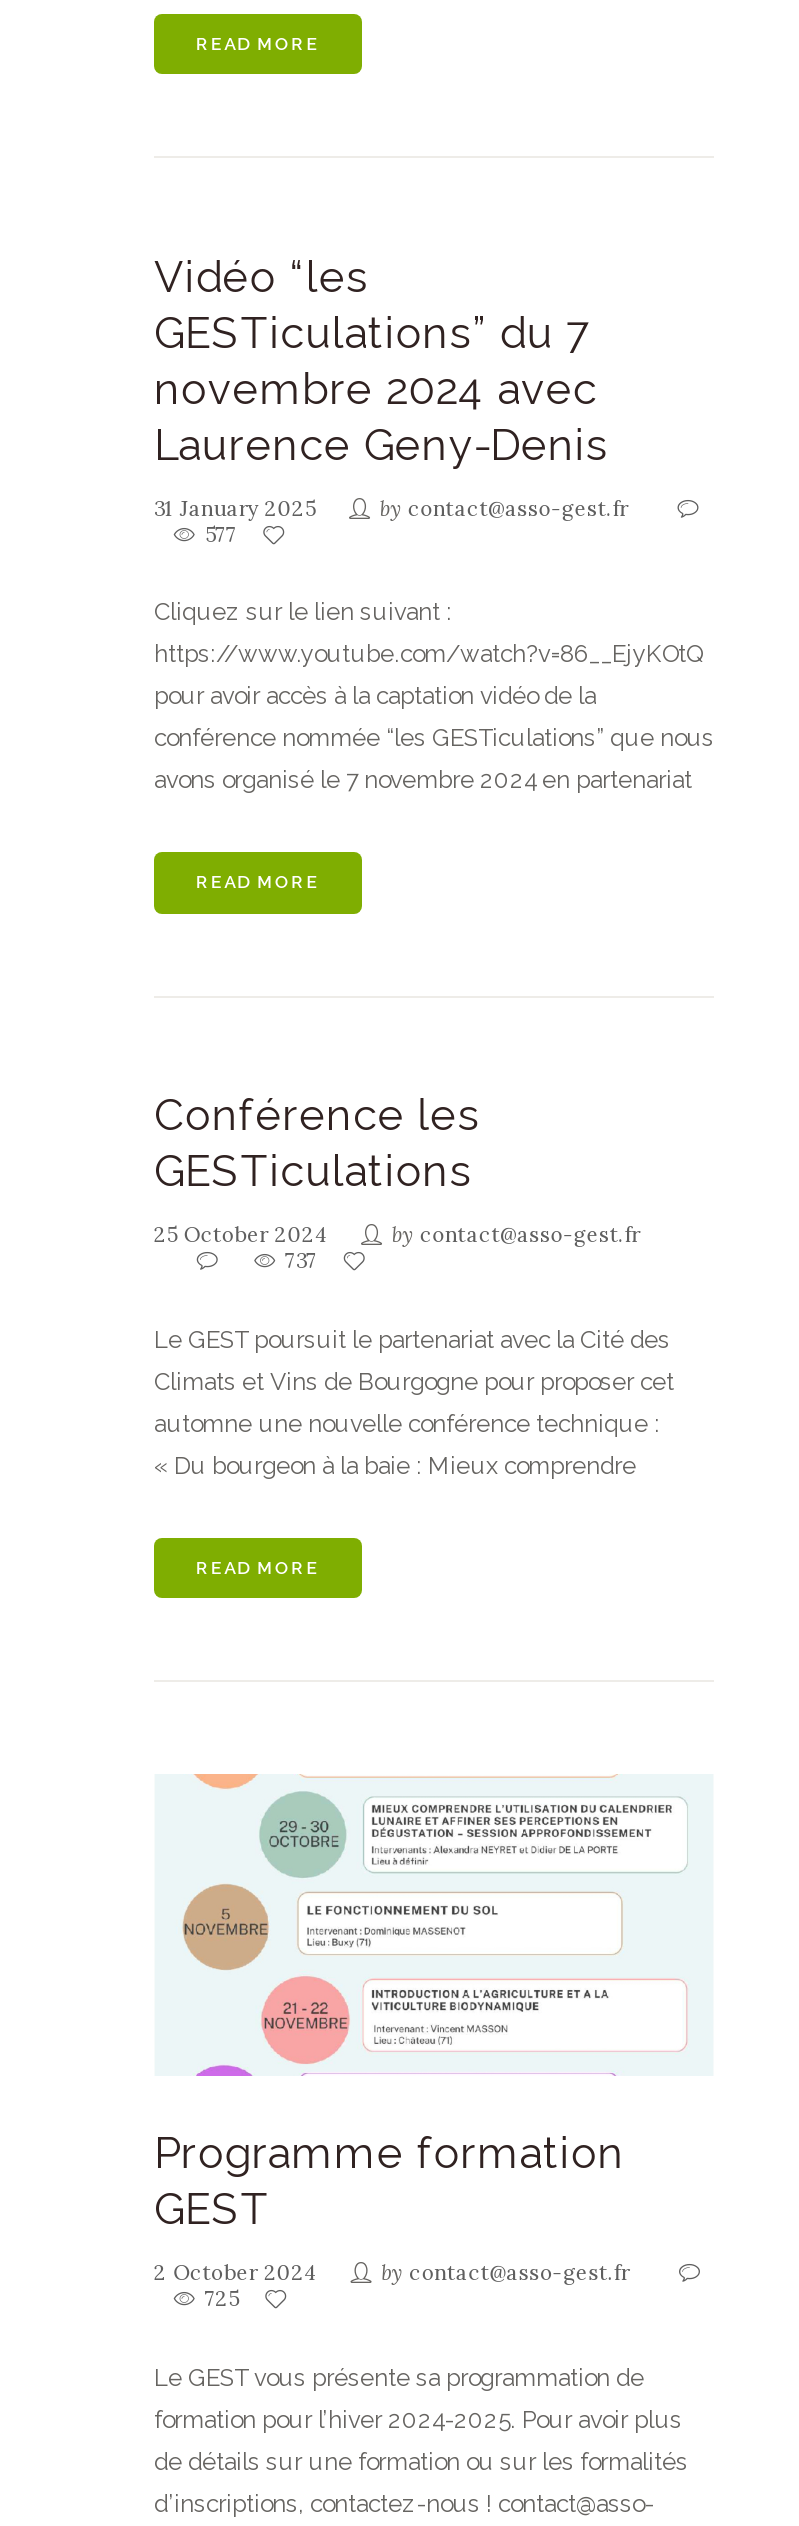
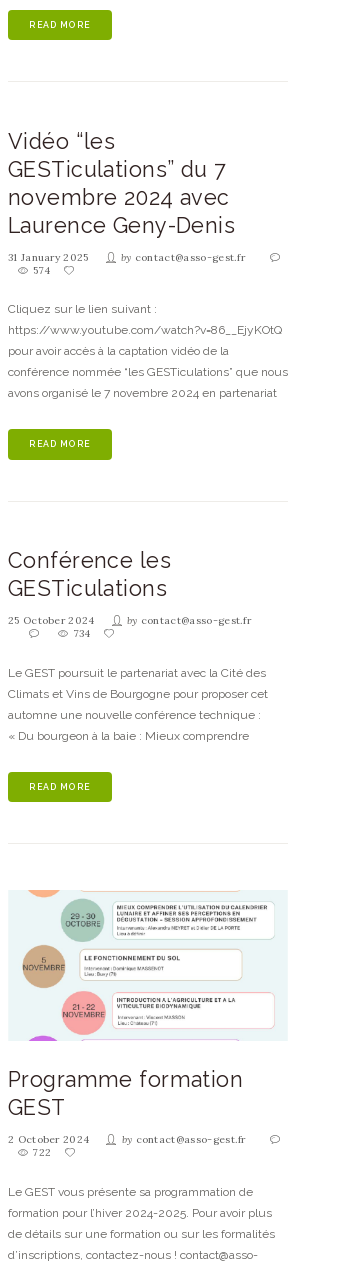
- 577
+ 574

- 737
+ 734

- 725
+ 722
